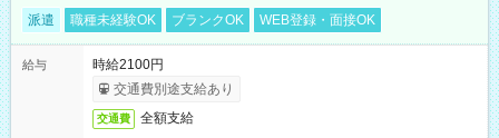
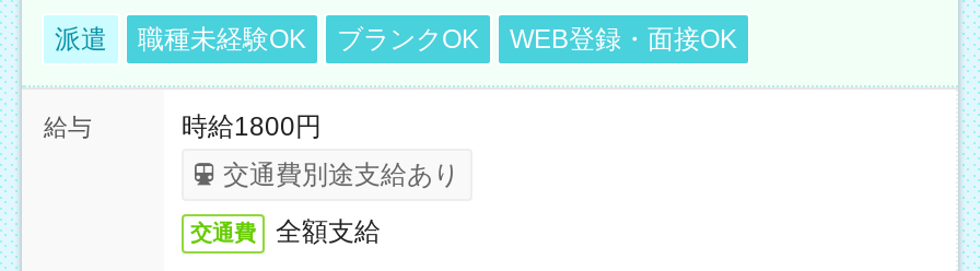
- 時給2100円
+ 時給1800円
